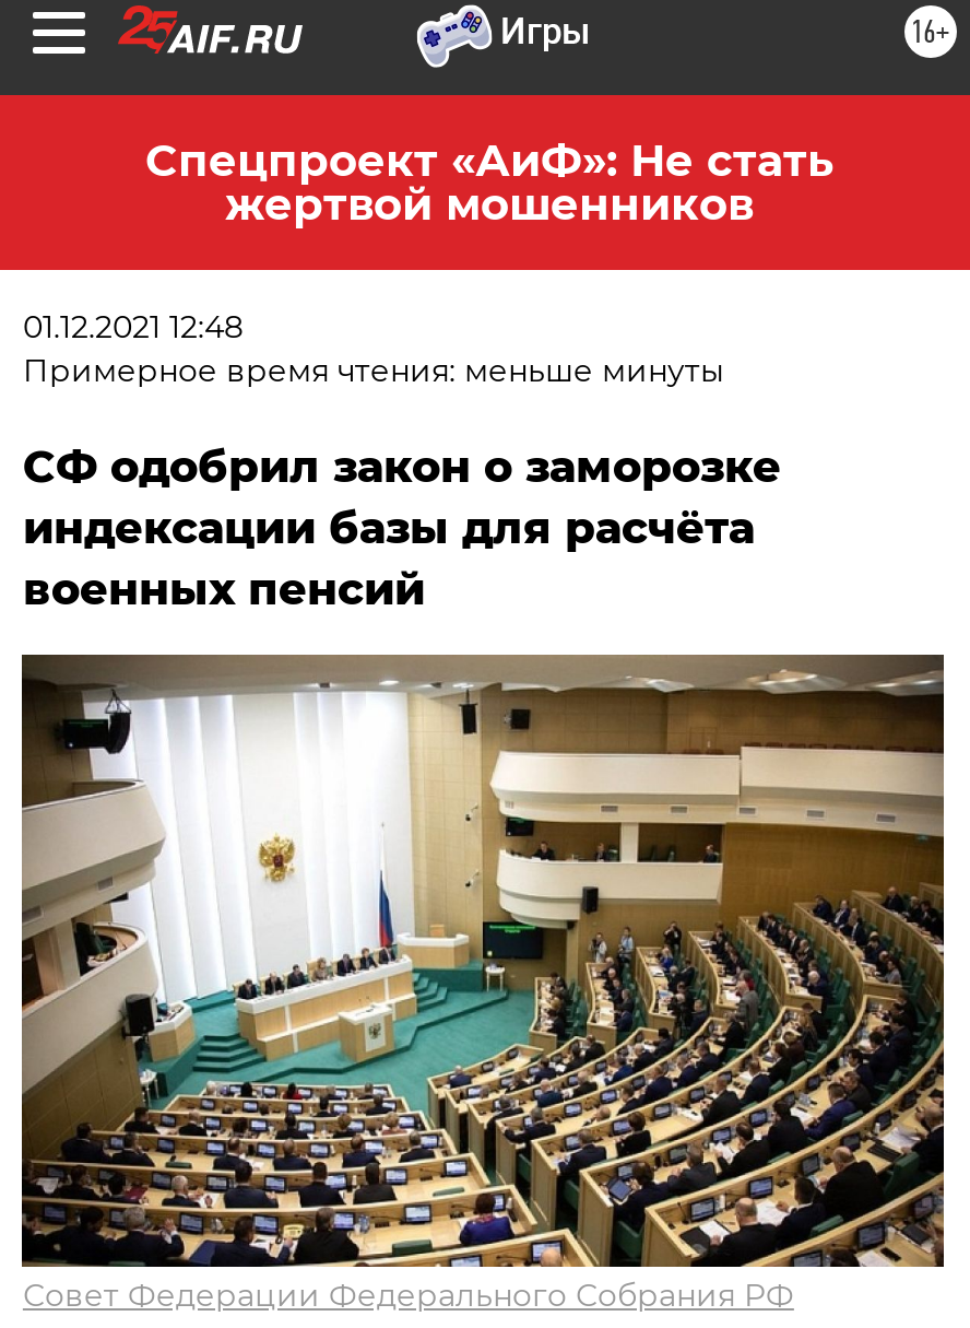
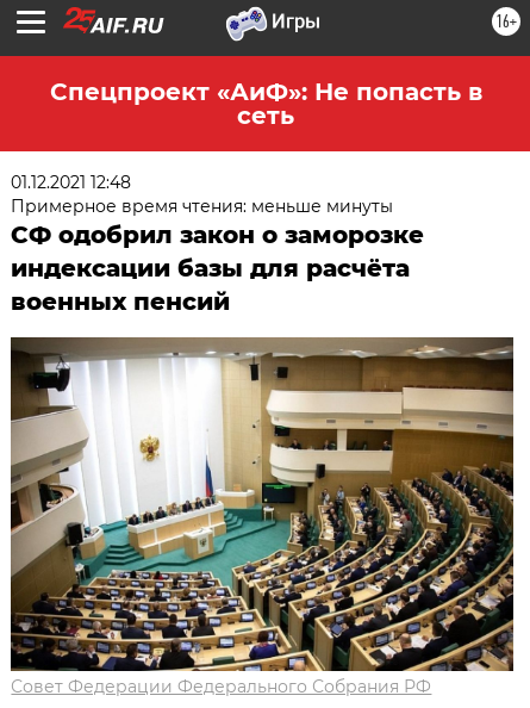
- Спецпроект «АиФ»: Не стать
- жертвой мошенников
+ Спецпроект «АиФ»: Не попасть в
+ сеть
